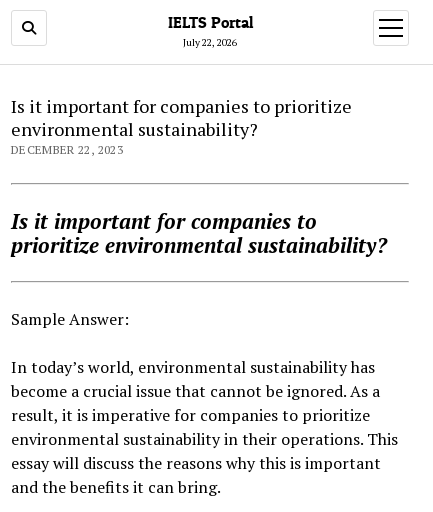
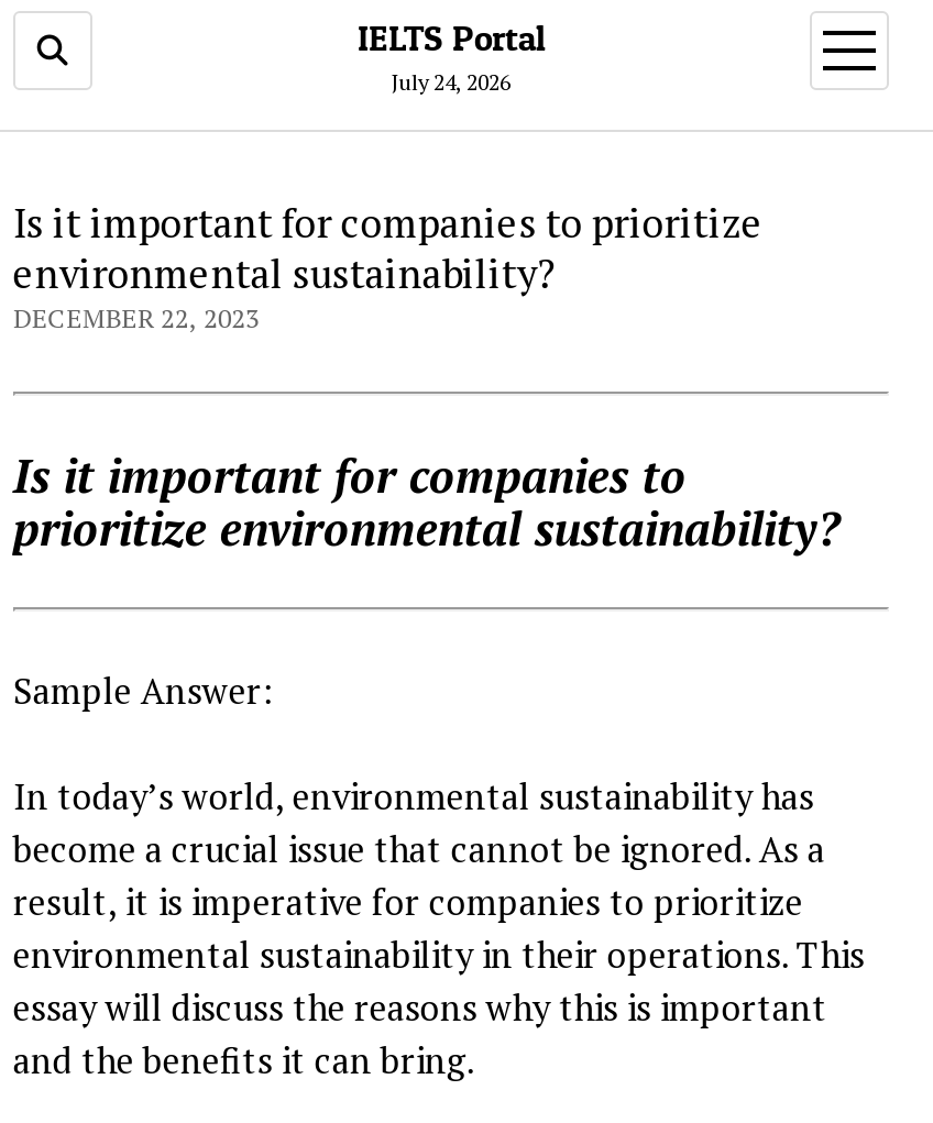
- July 22, 2026
+ July 24, 2026
